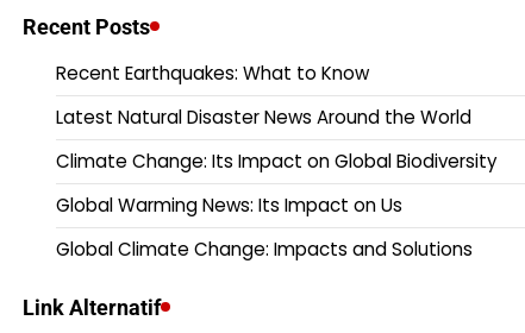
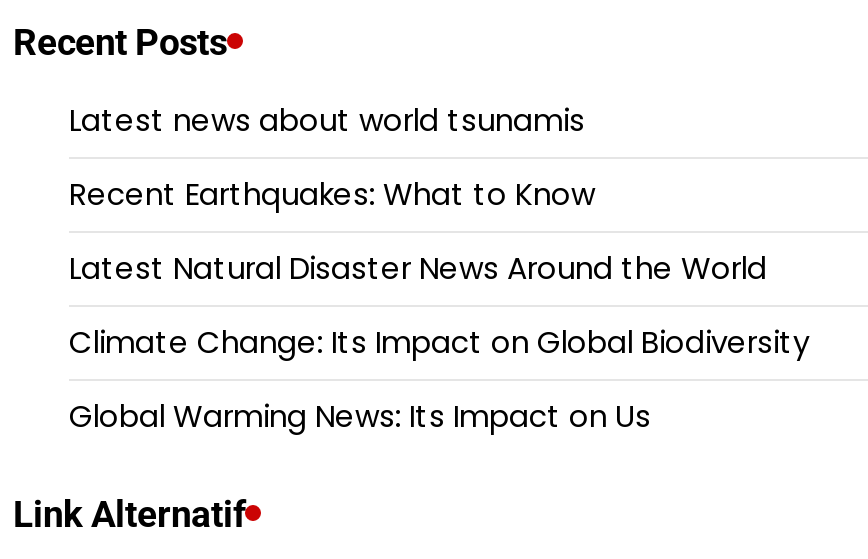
+ Latest news about world tsunamis

moved down: Recent Earthquakes: What to Know | Latest Natural Disaster News Around the World | Climate Change: Its Impact on Global Biodiversity | Global Warming News: Its Impact on Us

- Global Climate Change: Impacts and Solutions
